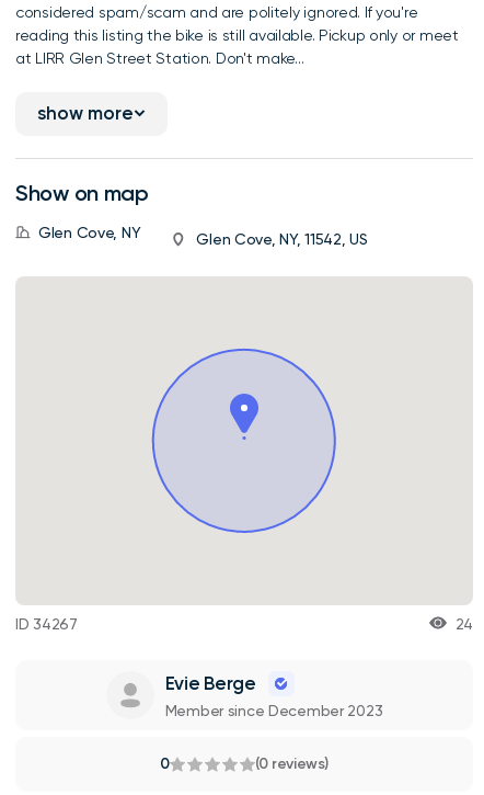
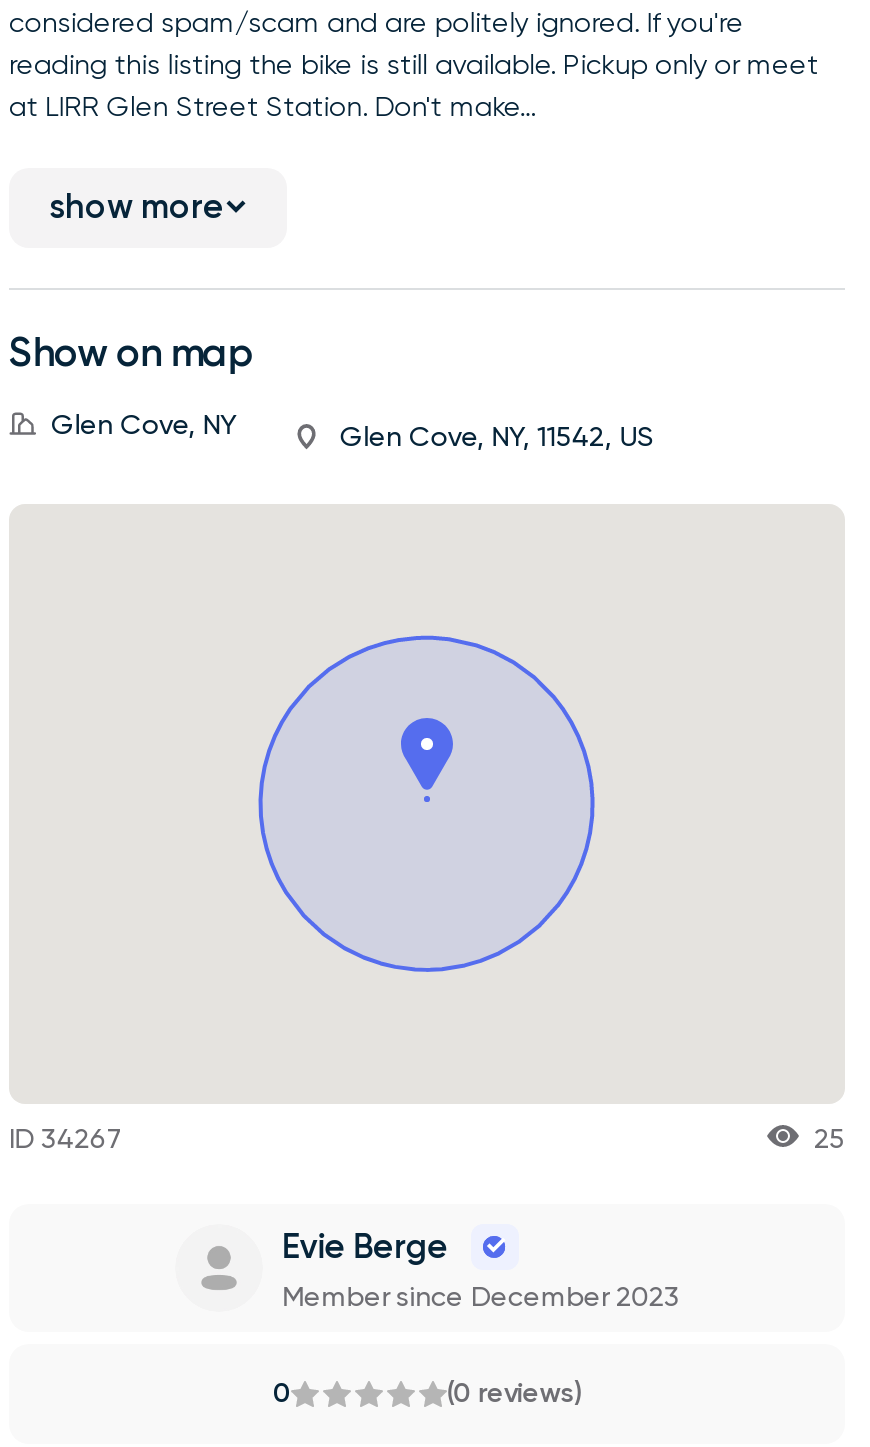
- 24
+ 25
